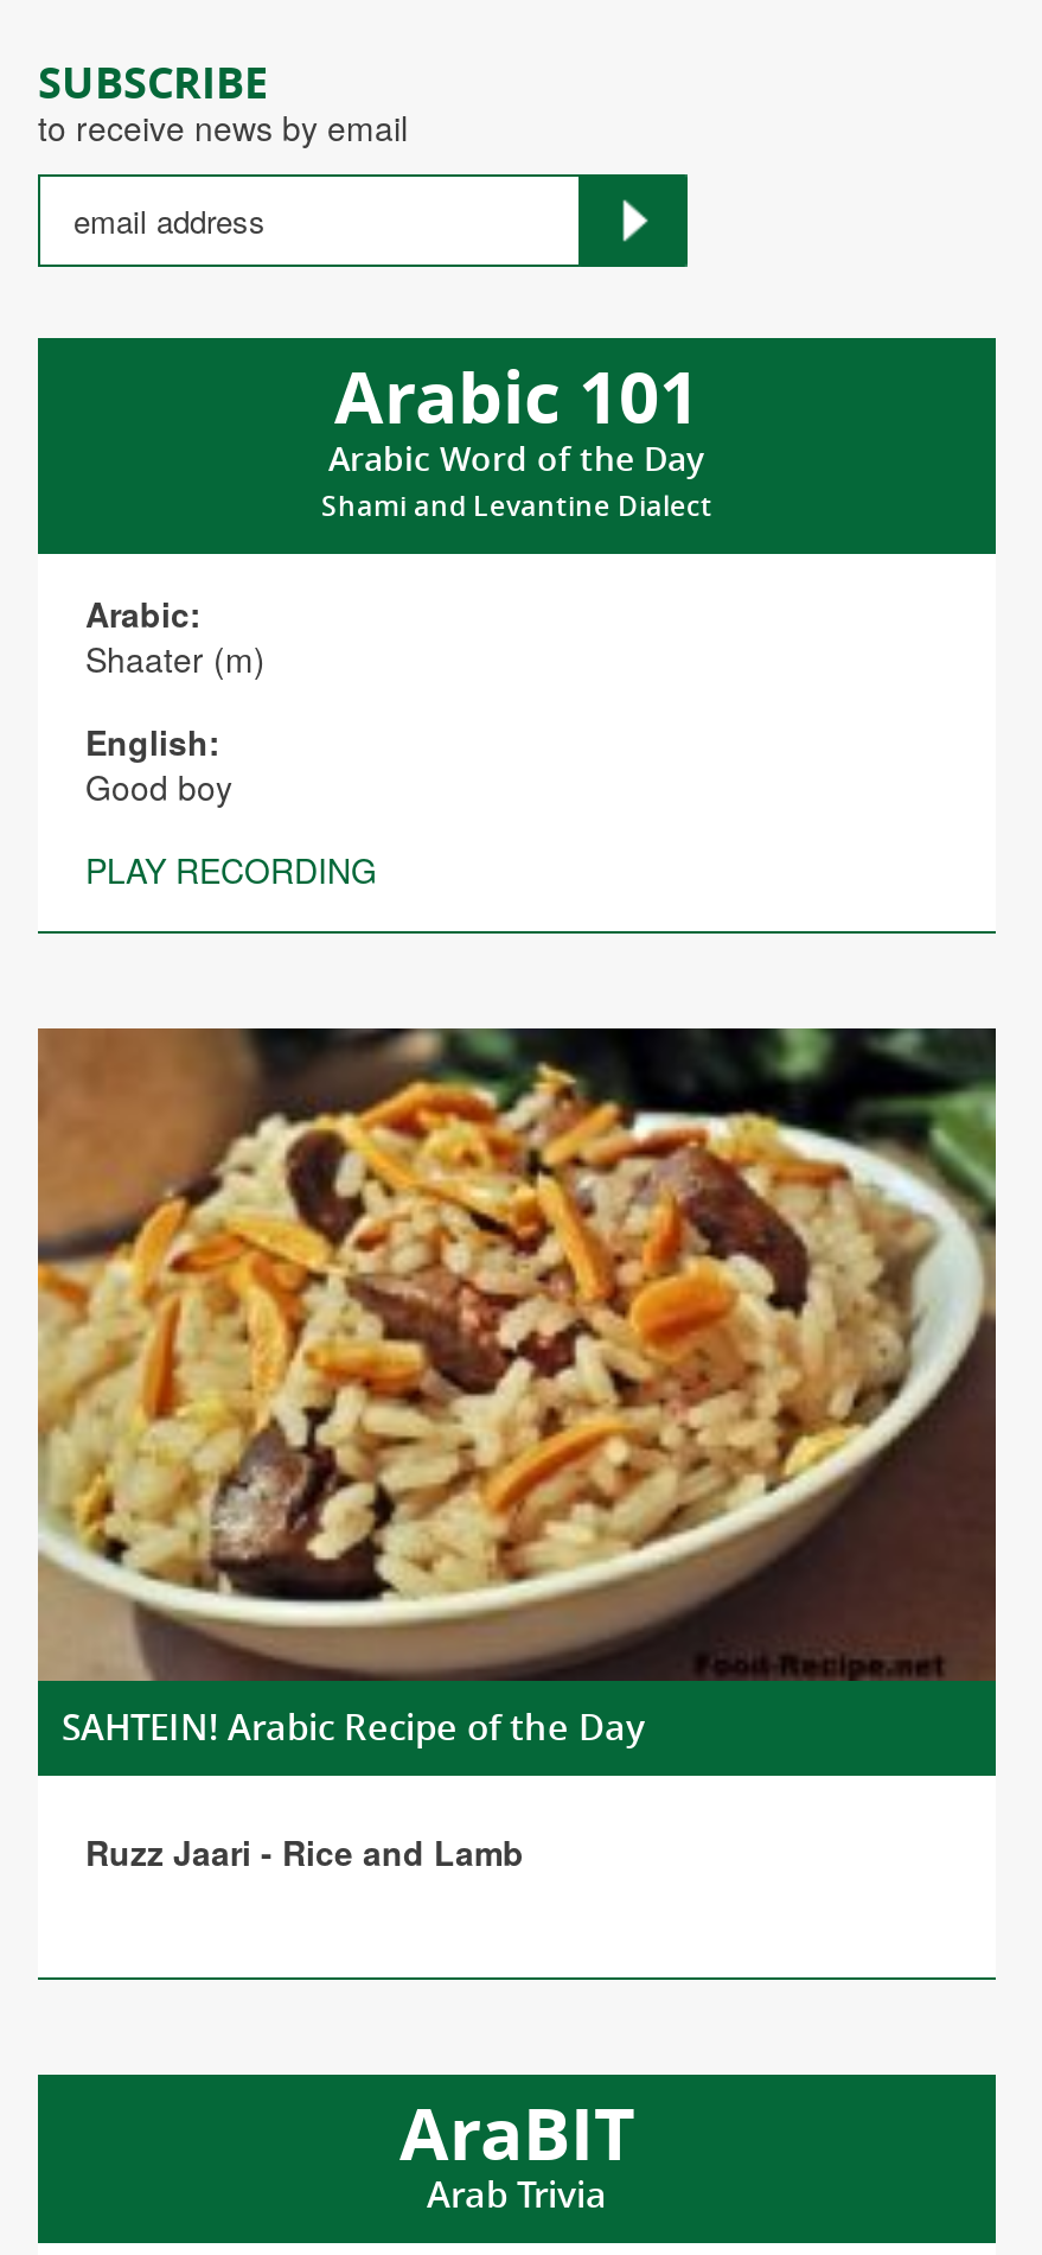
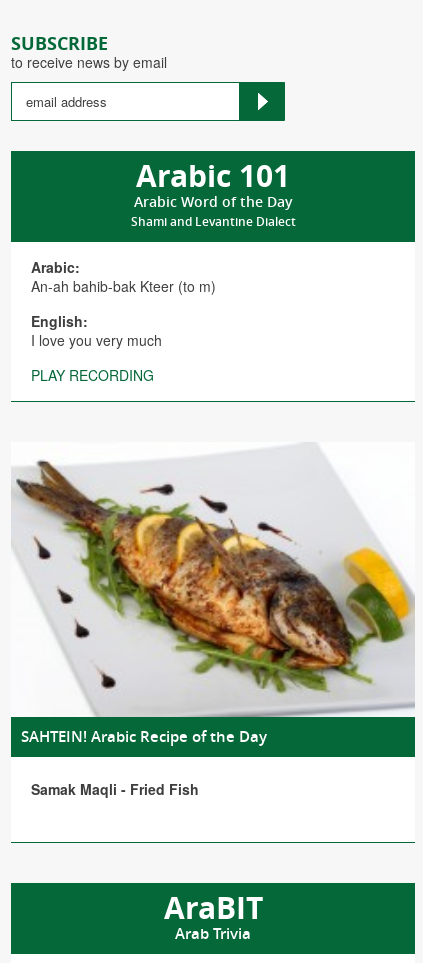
- Shaater (m)
+ An-ah bahib-bak Kteer (to m)

- Good boy
+ I love you very much

- [image]
+ [image]

- Ruzz Jaari - Rice and Lamb
+ Samak Maqli - Fried Fish
